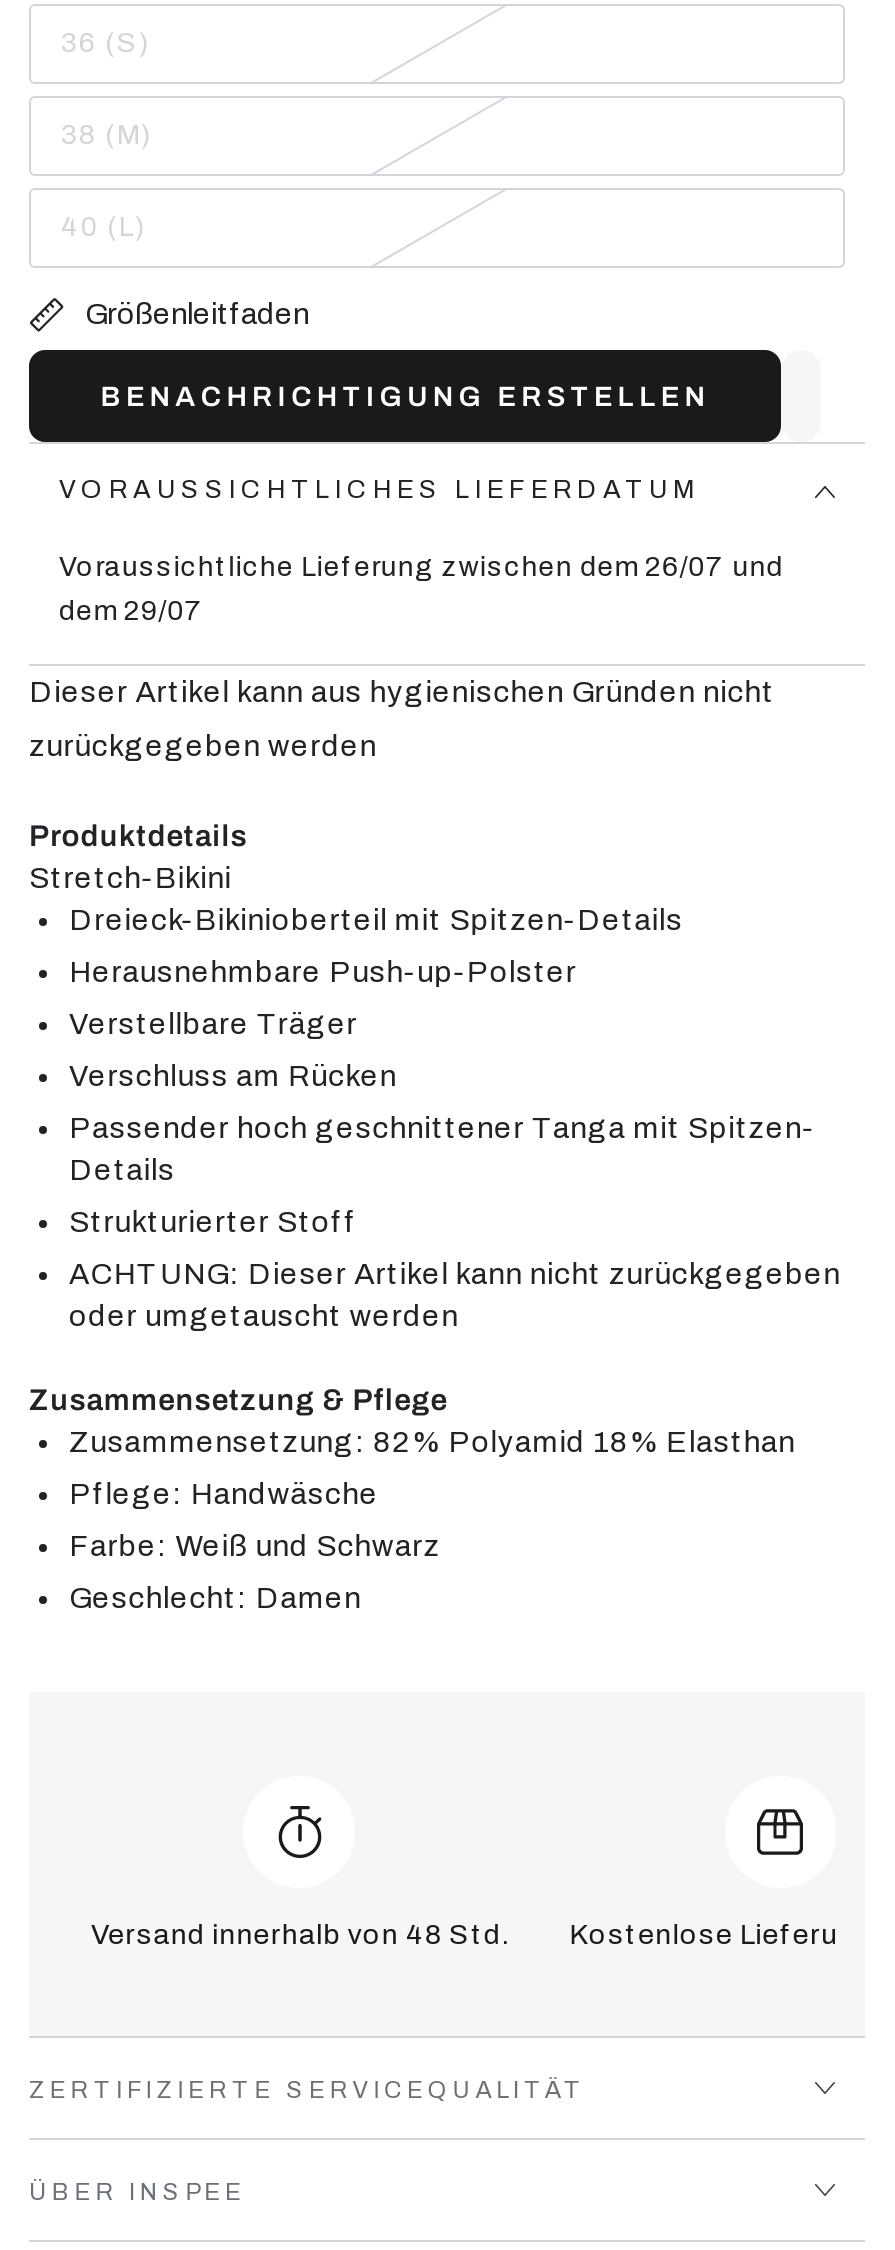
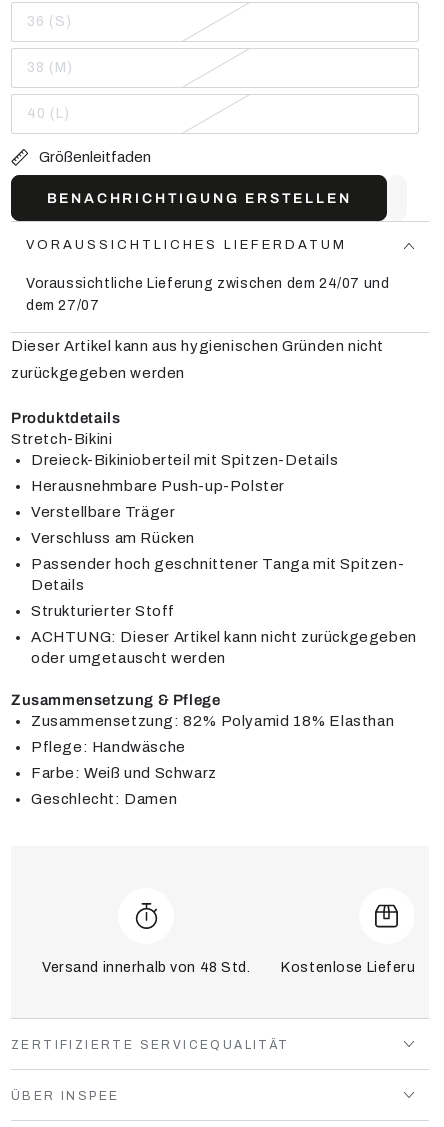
- Voraussichtliche Lieferung zwischen dem 26/07 und
+ Voraussichtliche Lieferung zwischen dem 24/07 und

- dem 29/07
+ dem 27/07
